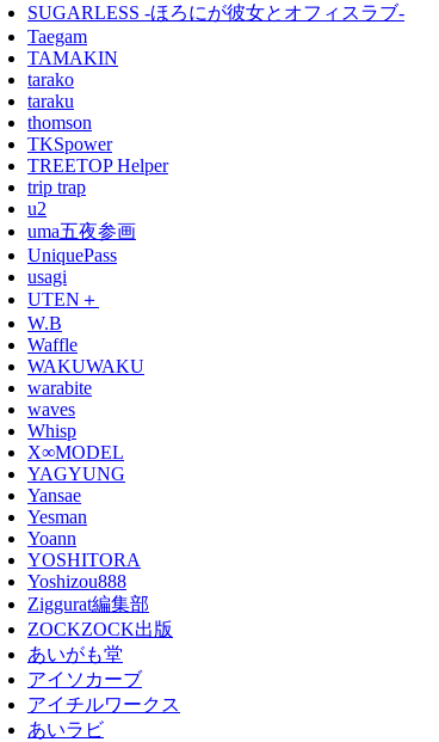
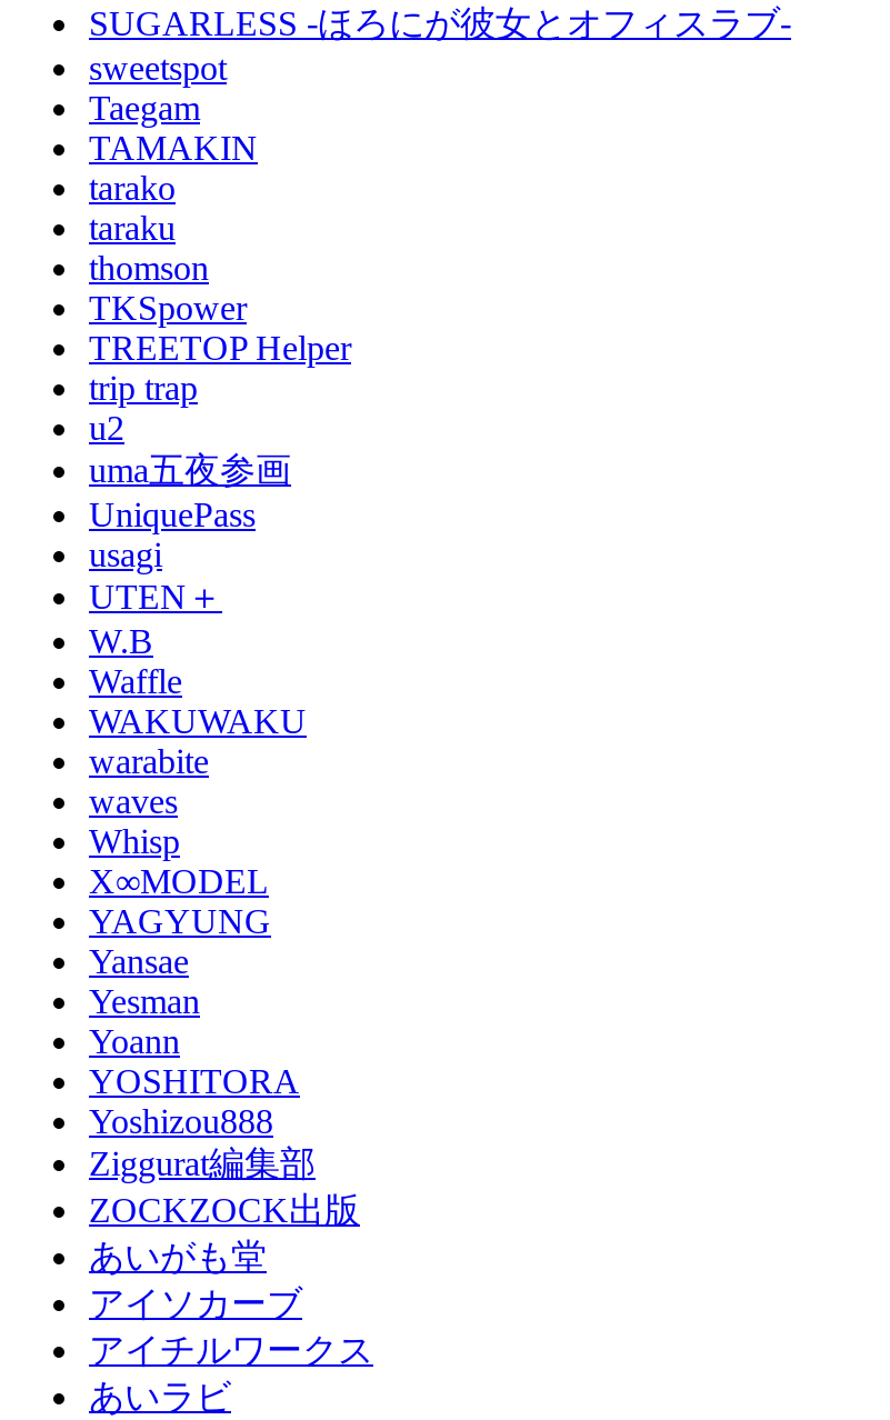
+ sweetspot
